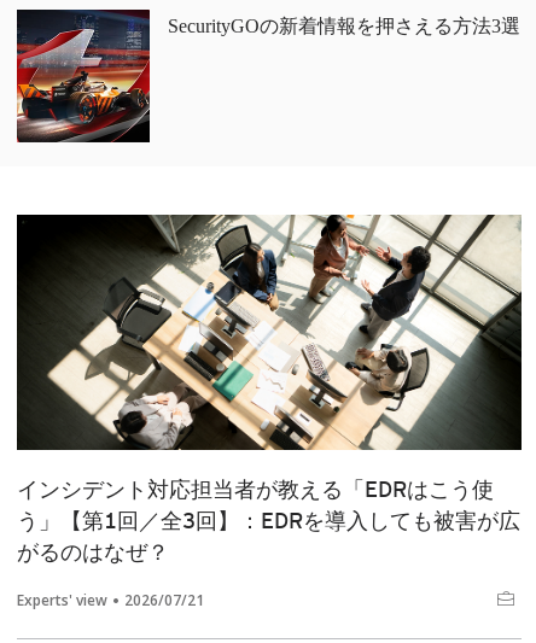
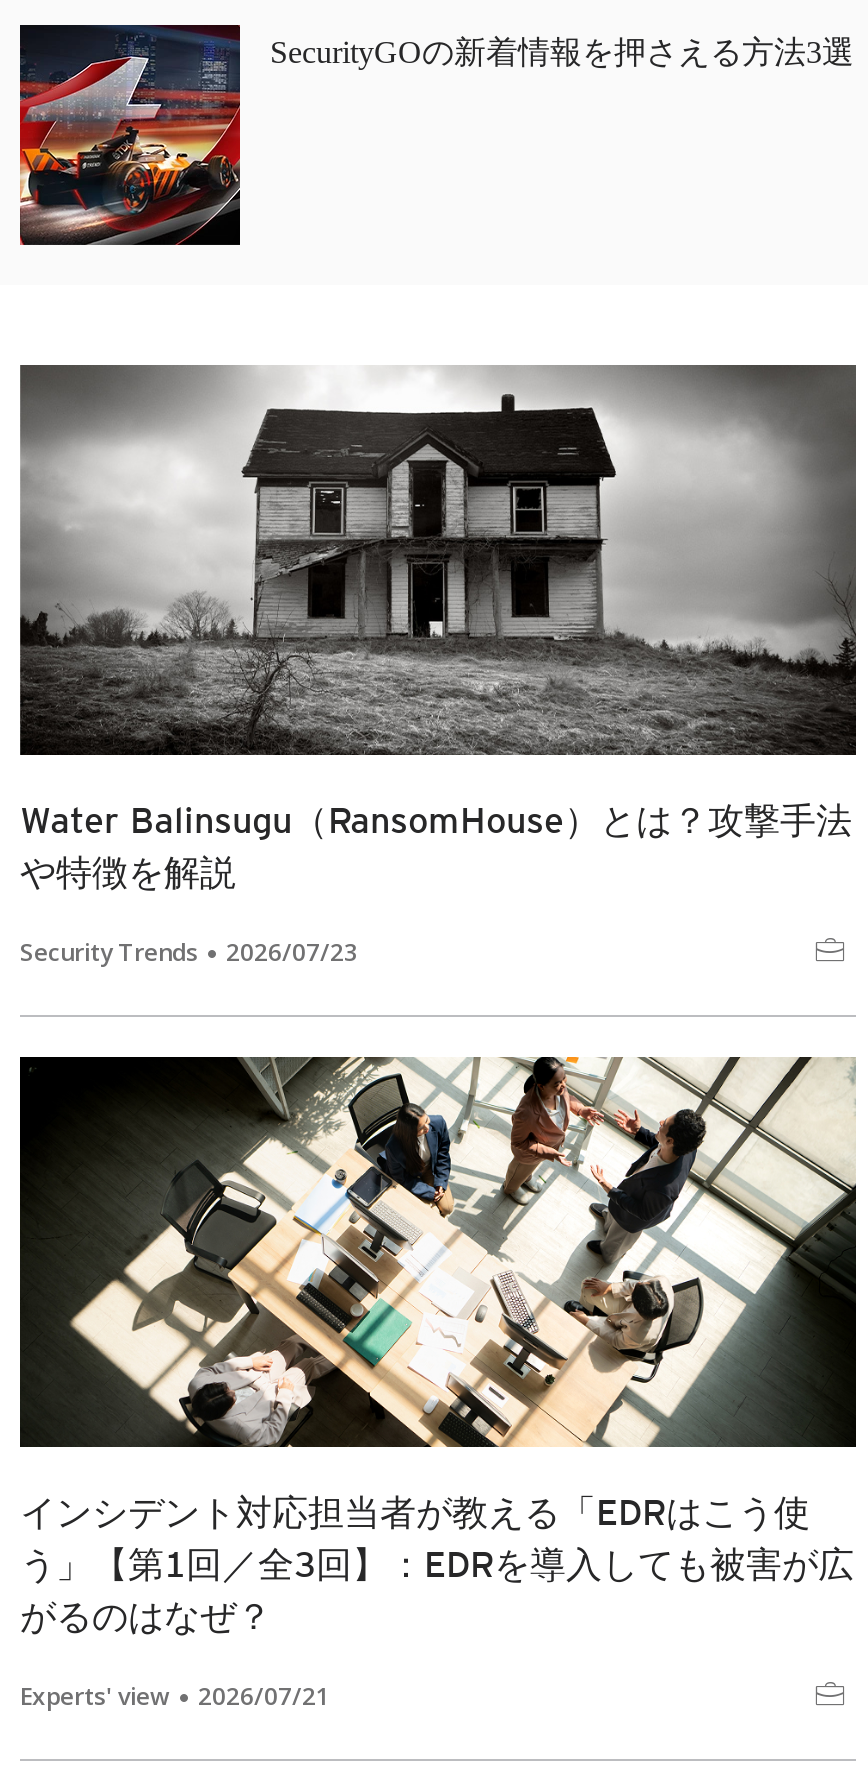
+ [image]
+ Water Balinsugu（RansomHouse）とは？攻撃手法
+ や特徴を解説
+ Security Trends
+ 2026/07/23
